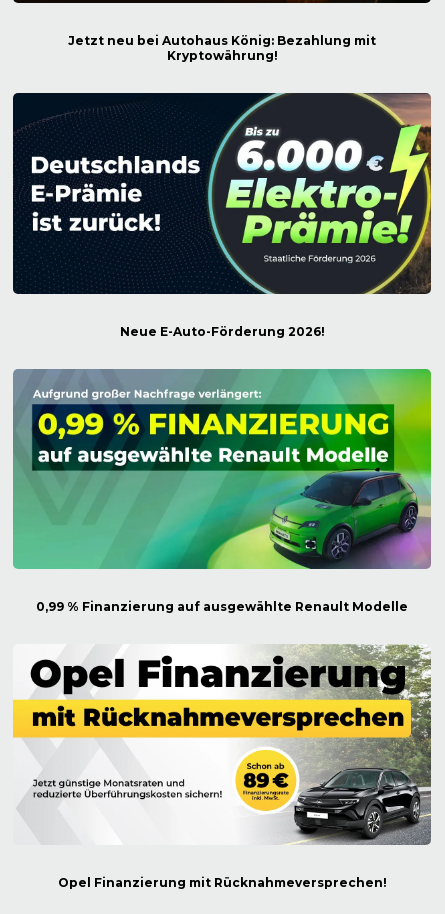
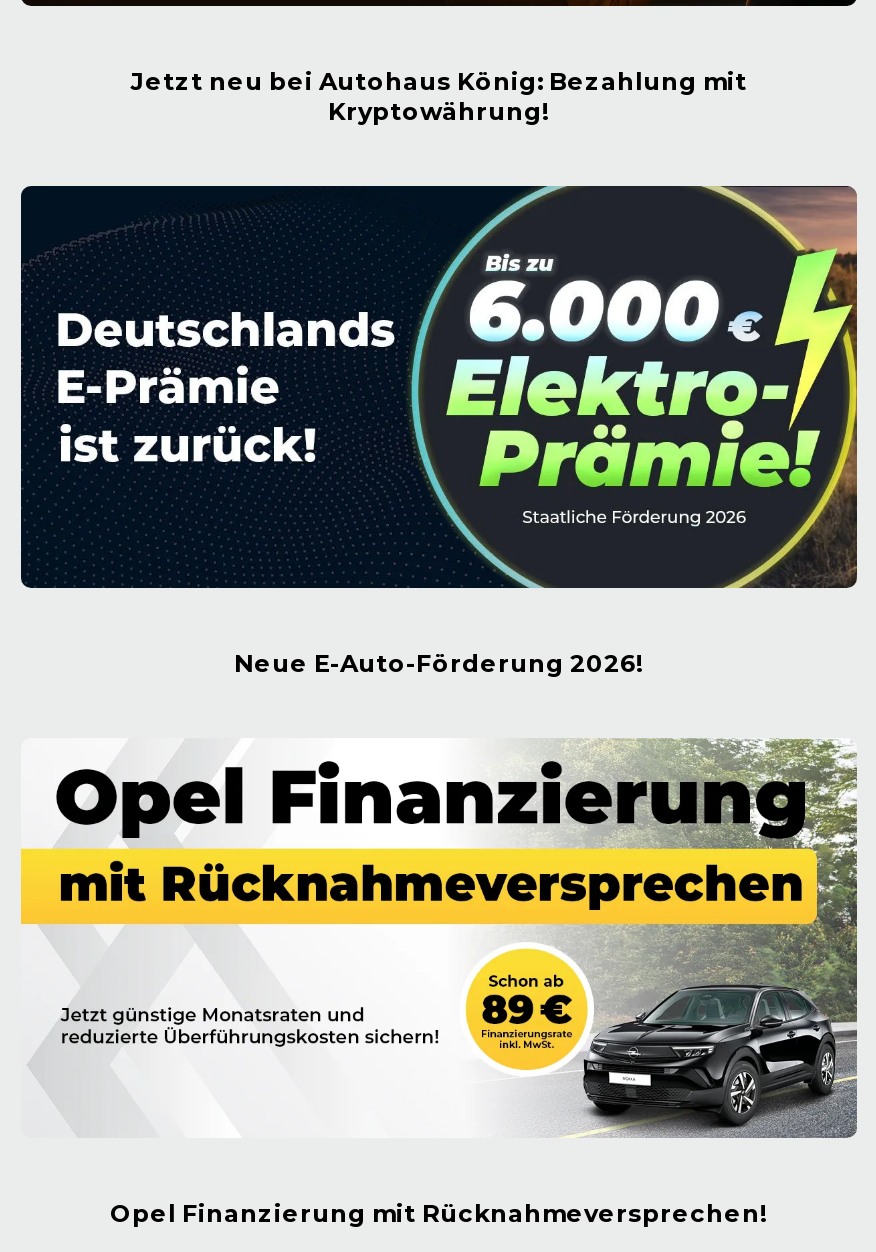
- [image]
- 0,99 % Finanzierung auf ausgewählte Renault Modelle
